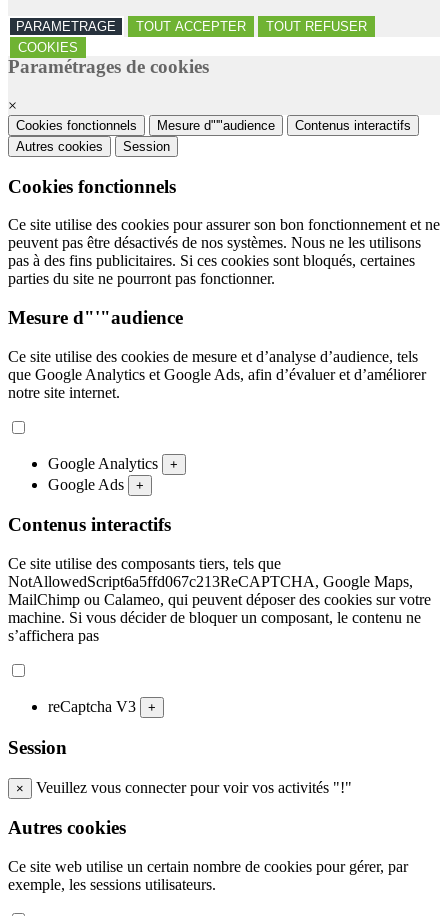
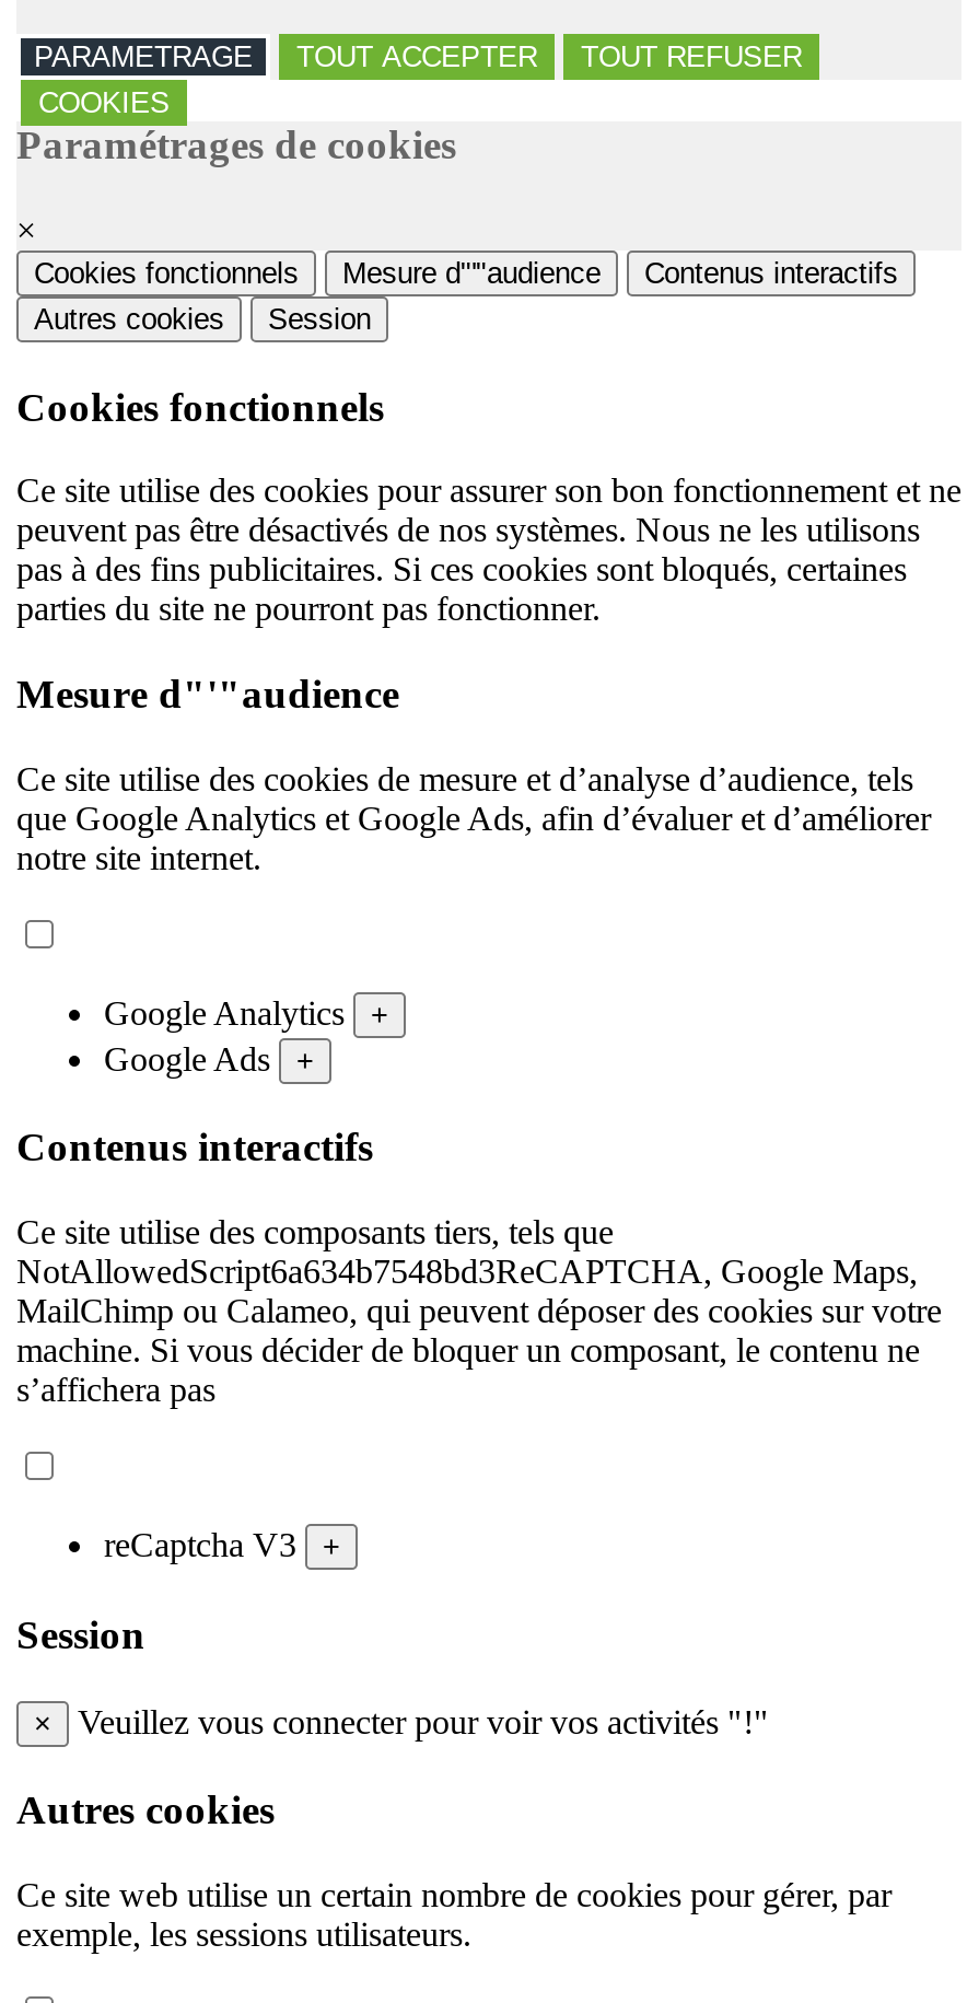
- NotAllowedScript6a5ffd067c213ReCAPTCHA, Google Maps,
+ NotAllowedScript6a634b7548bd3ReCAPTCHA, Google Maps,
